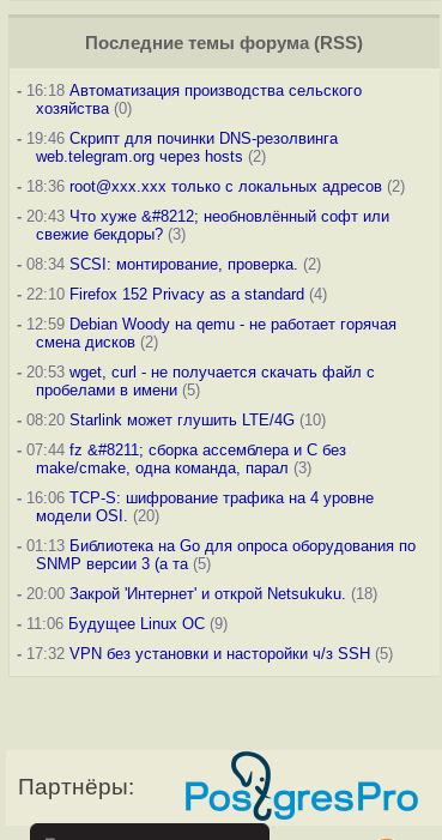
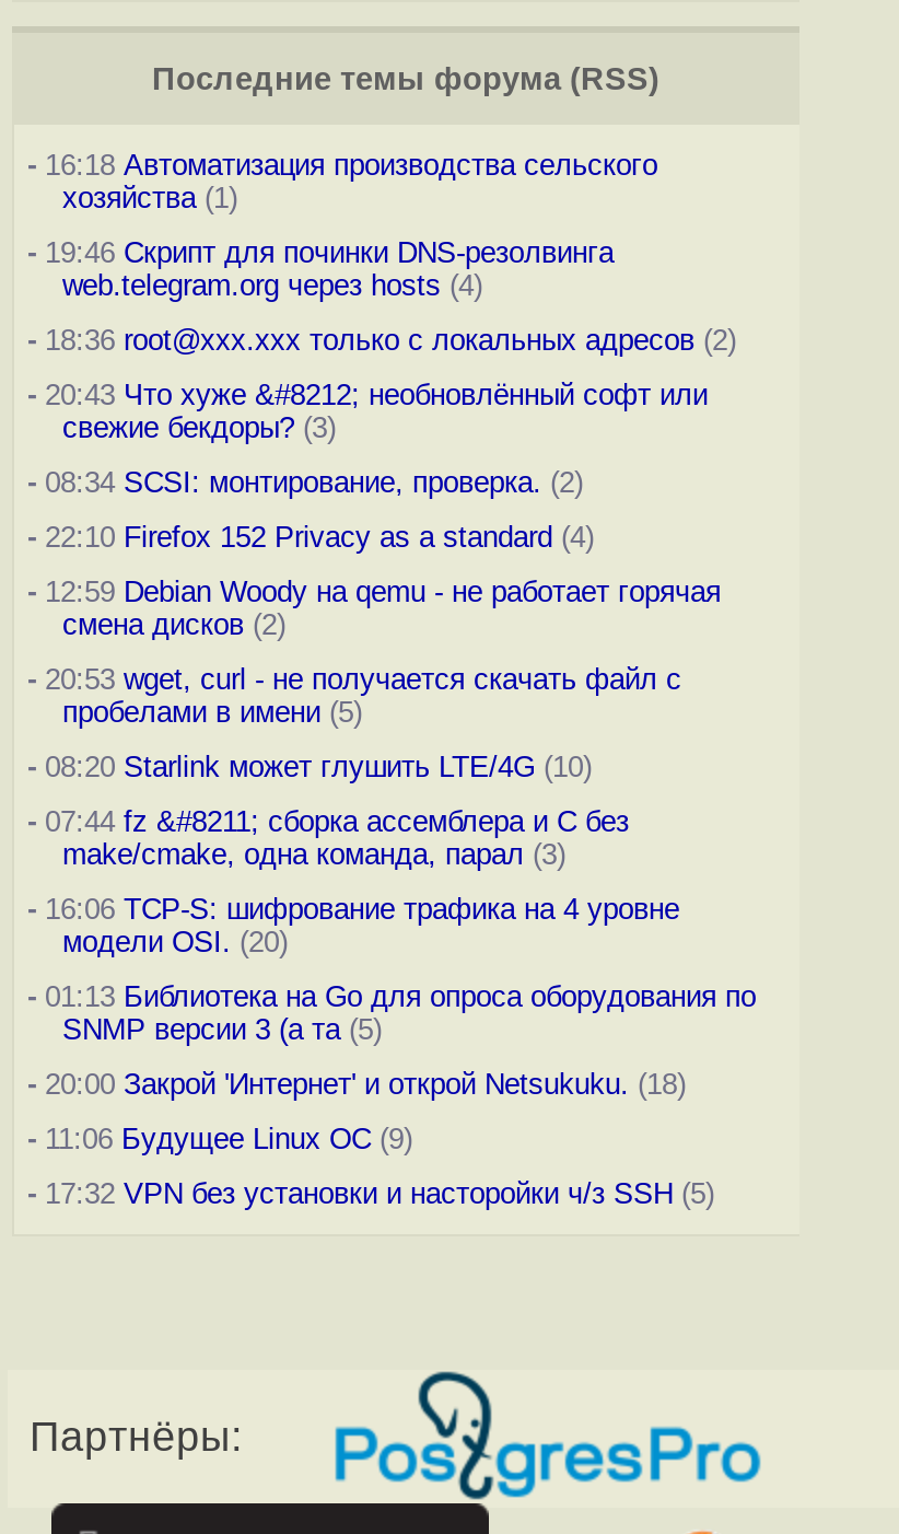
- хозяйства (0)
+ хозяйства (1)

- web.telegram.org через hosts (2)
+ web.telegram.org через hosts (4)
